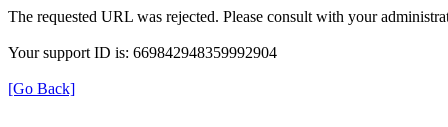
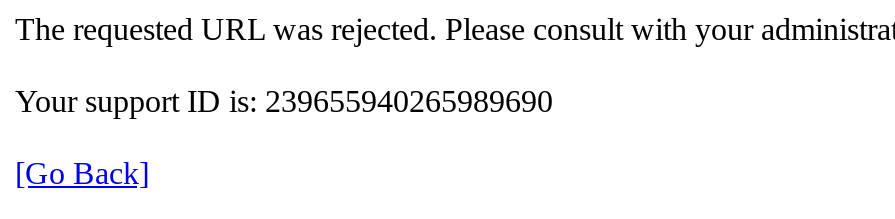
- Your support ID is: 669842948359992904
+ Your support ID is: 239655940265989690
